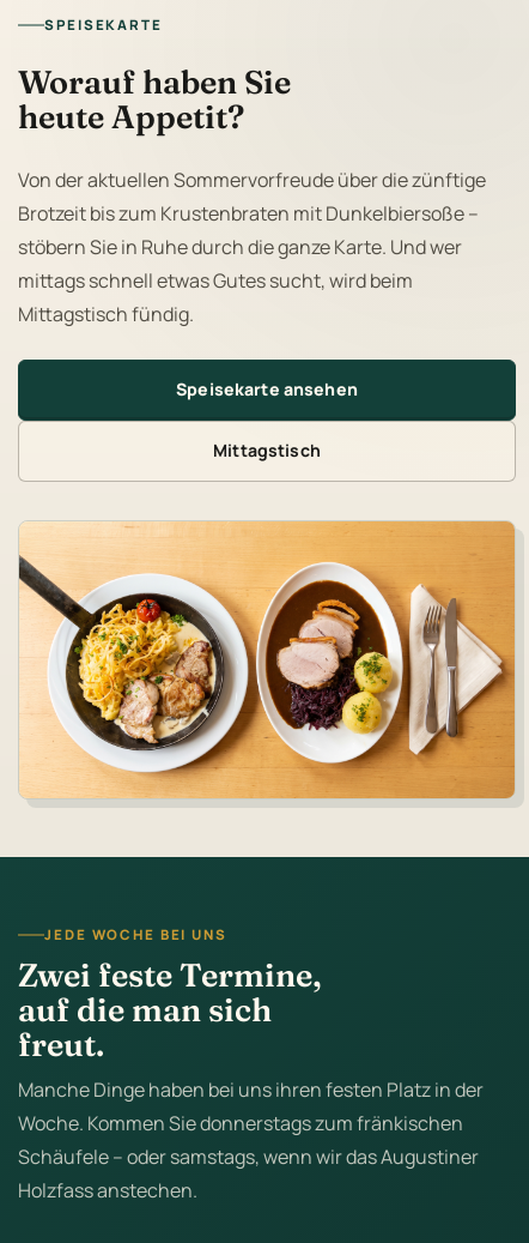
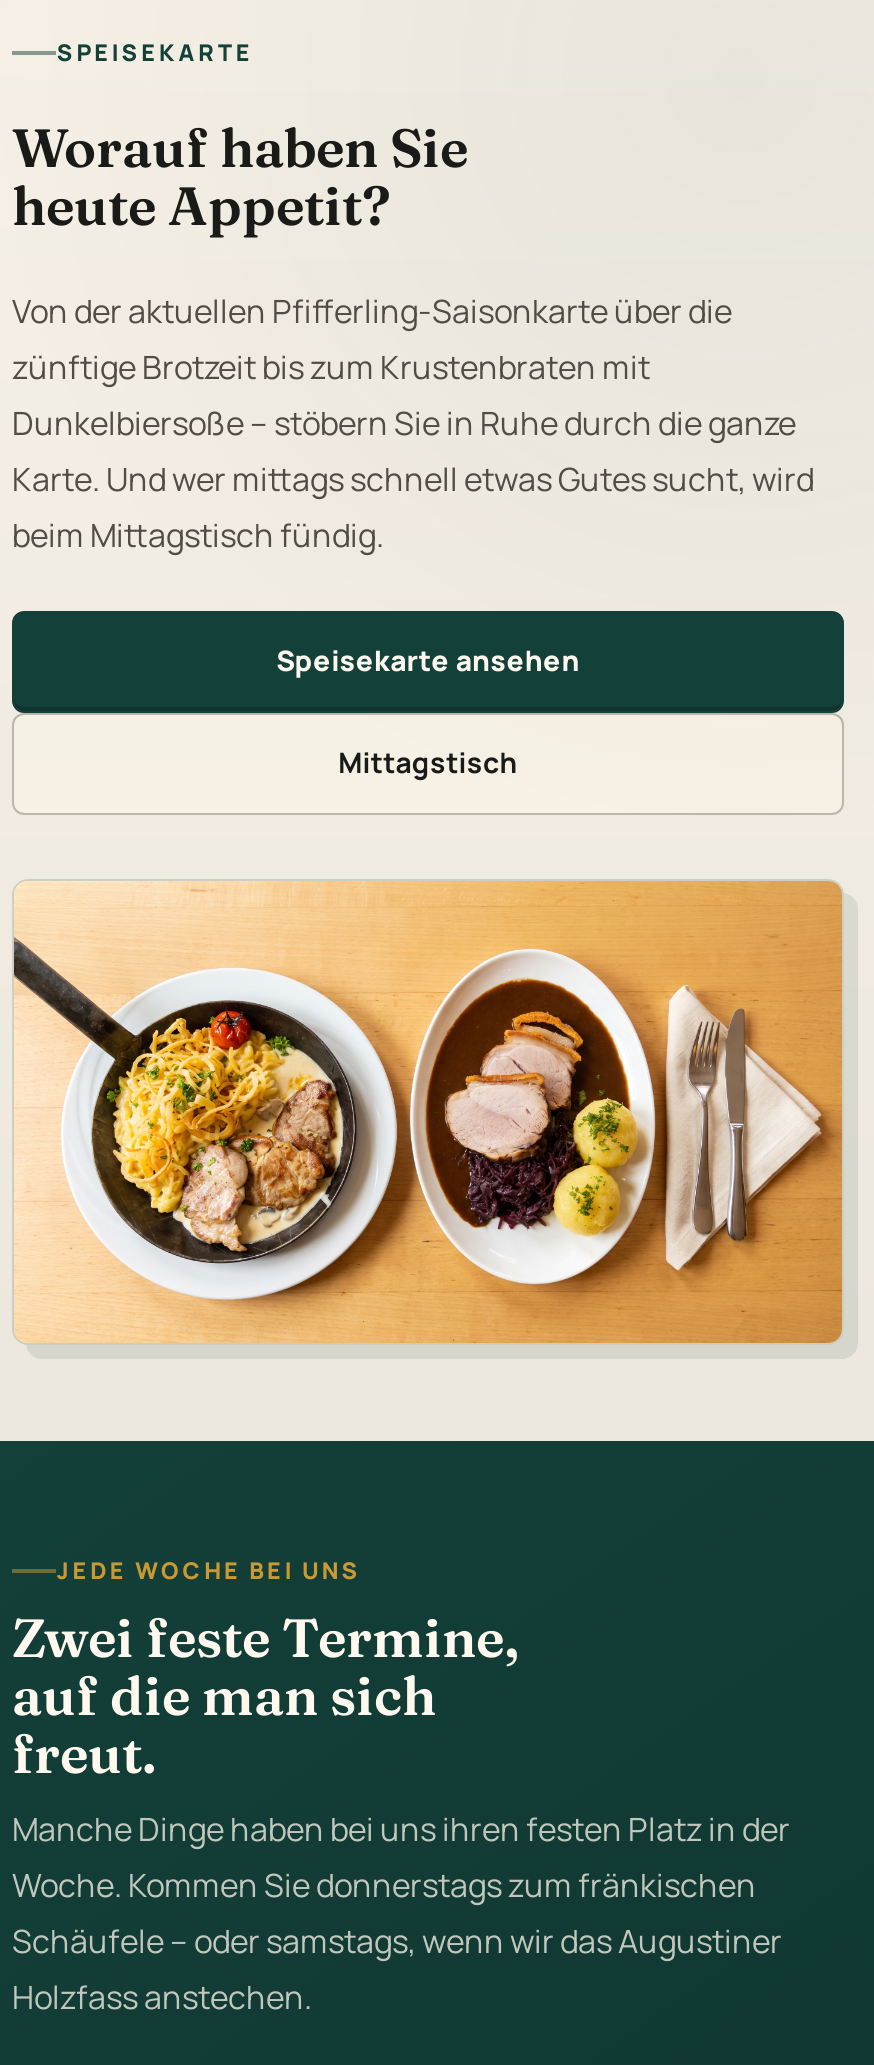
- Von der aktuellen Sommervorfreude über die zünftige
- Brotzeit bis zum Krustenbraten mit Dunkelbiersoße –
- stöbern Sie in Ruhe durch die ganze Karte. Und wer
- mittags schnell etwas Gutes sucht, wird beim
- Mittagstisch fündig.
+ Von der aktuellen Pfifferling-Saisonkarte über die
+ zünftige Brotzeit bis zum Krustenbraten mit
+ Dunkelbiersoße – stöbern Sie in Ruhe durch die ganze
+ Karte. Und wer mittags schnell etwas Gutes sucht, wird
+ beim Mittagstisch fündig.
